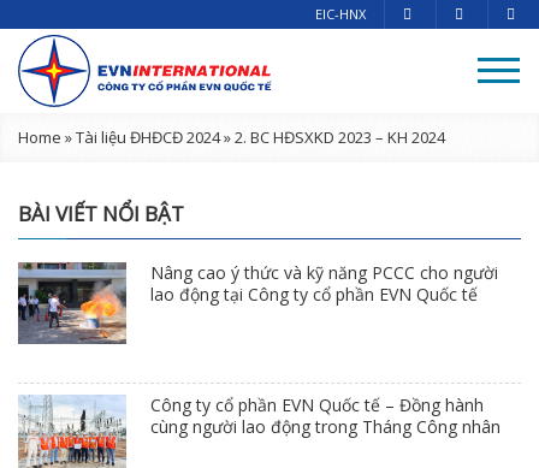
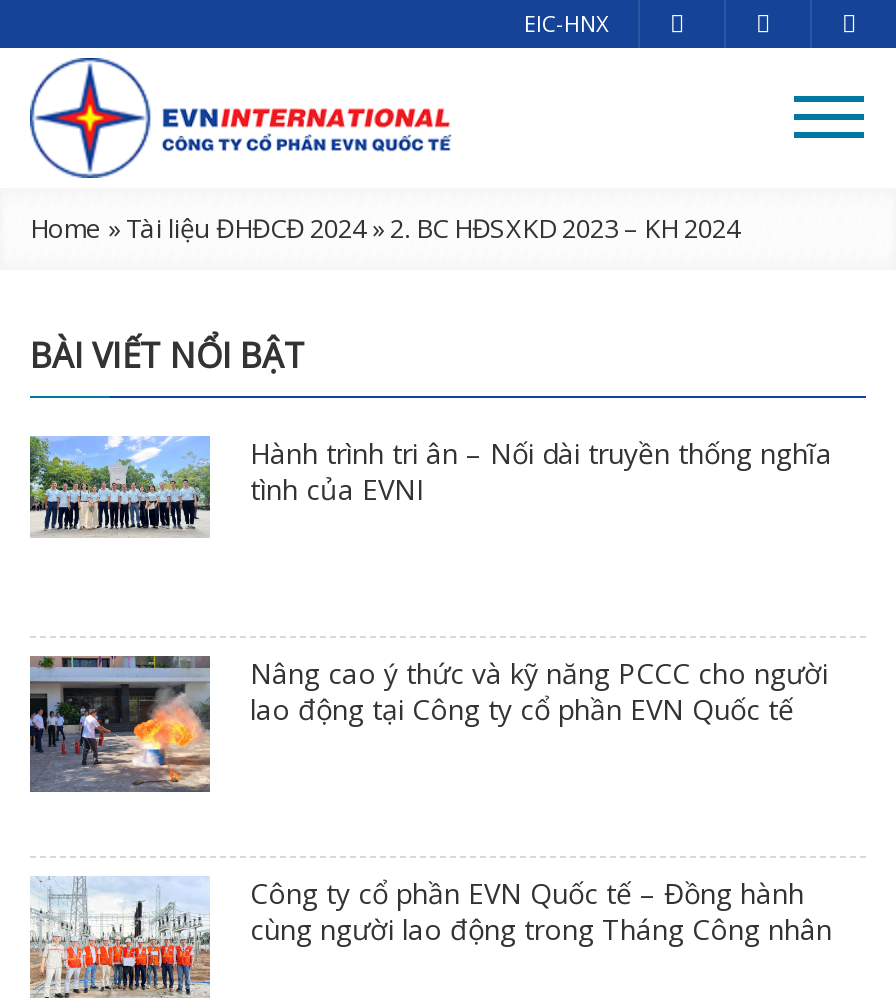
+ [image]
+ Hành trình tri ân – Nối dài truyền thống nghĩa
+ tình của EVNI
